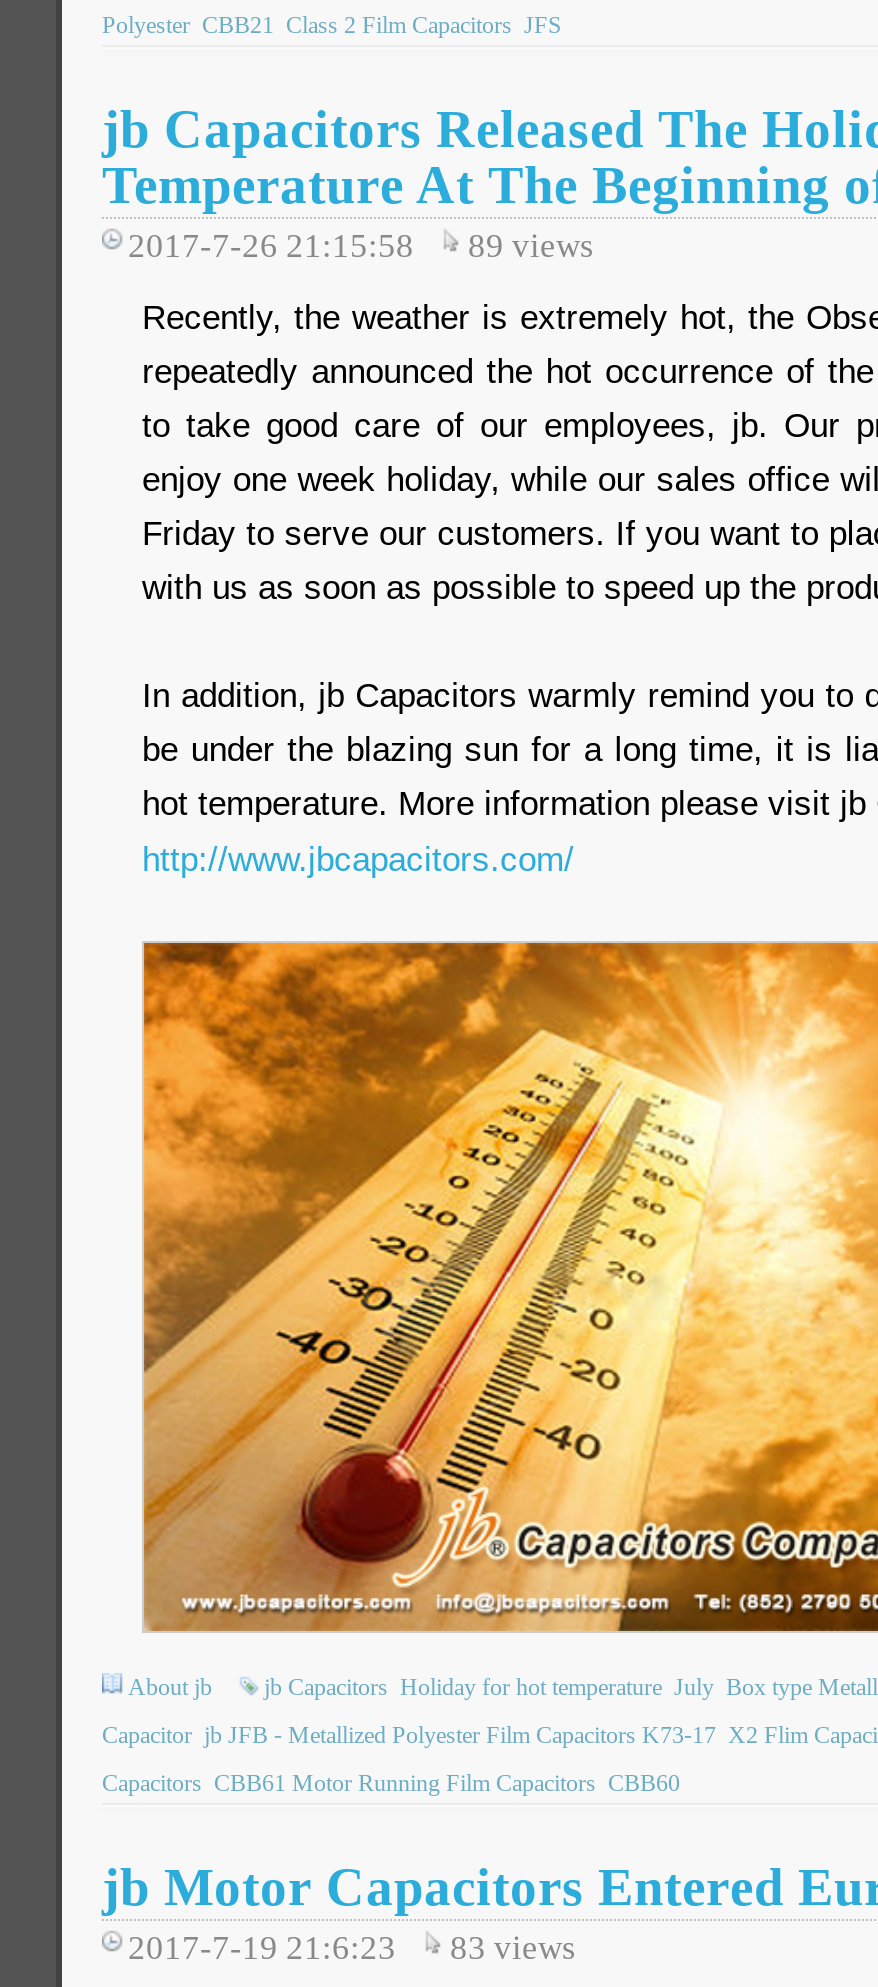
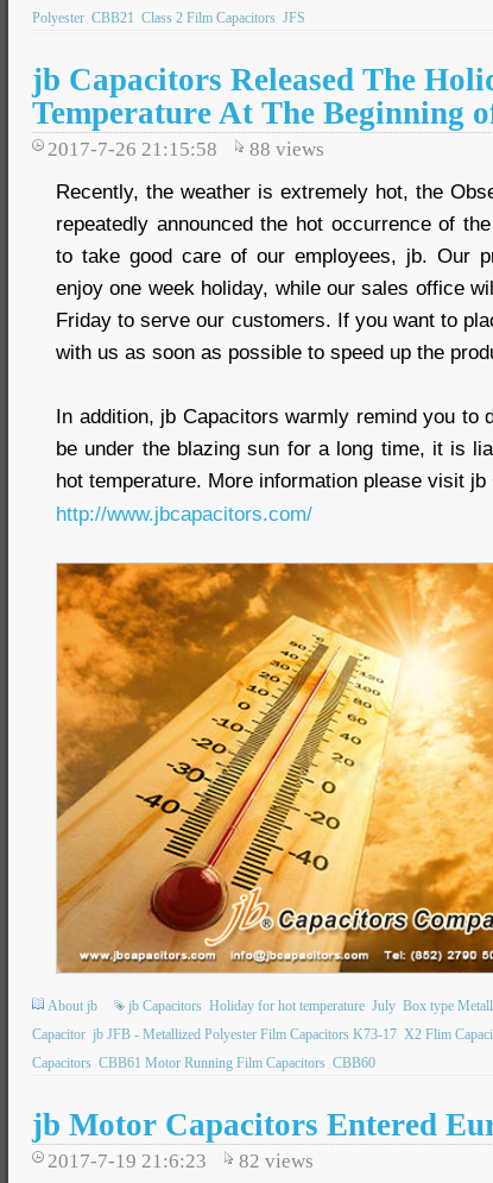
- 2017-7-26 21:15:58 89 views
+ 2017-7-26 21:15:58 88 views

- 2017-7-19 21:6:23 83 views
+ 2017-7-19 21:6:23 82 views
